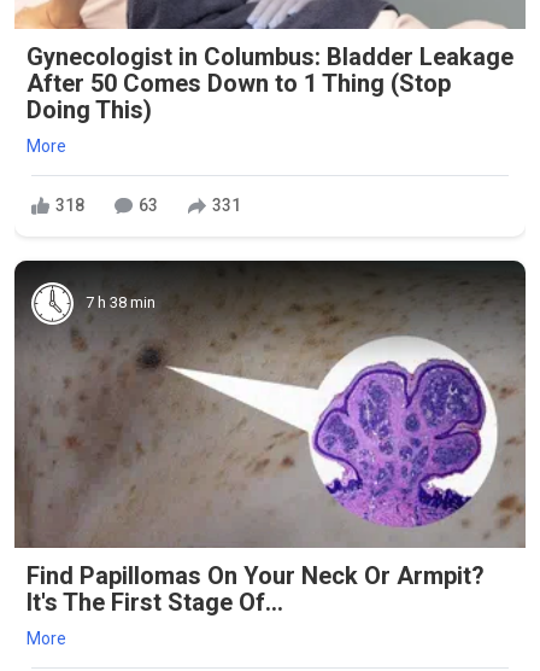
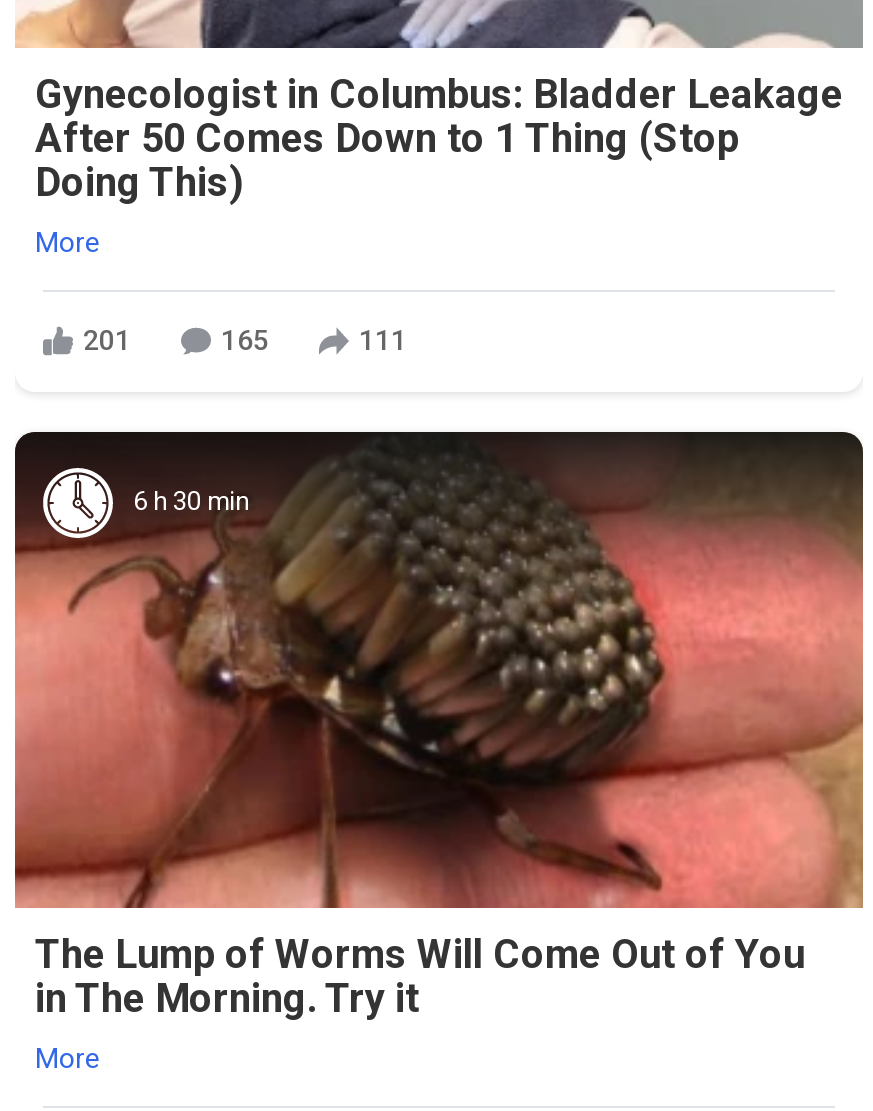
- 318
- 63
- 331
+ 201
+ 165
+ 111

- [image]
- 7 h 38 min
+ [image]
+ 6 h 30 min

- Find Papillomas On Your Neck Or Armpit?
- It's The First Stage Of...
+ The Lump of Worms Will Come Out of You
+ in The Morning. Try it
